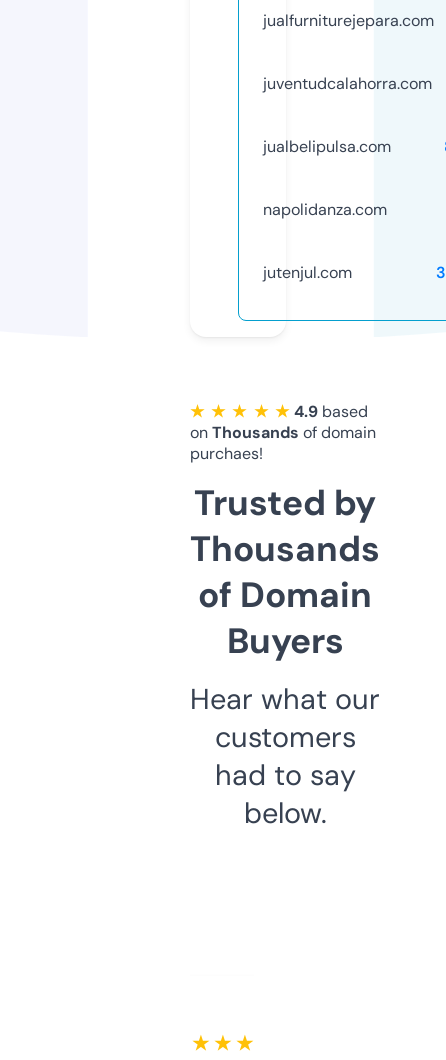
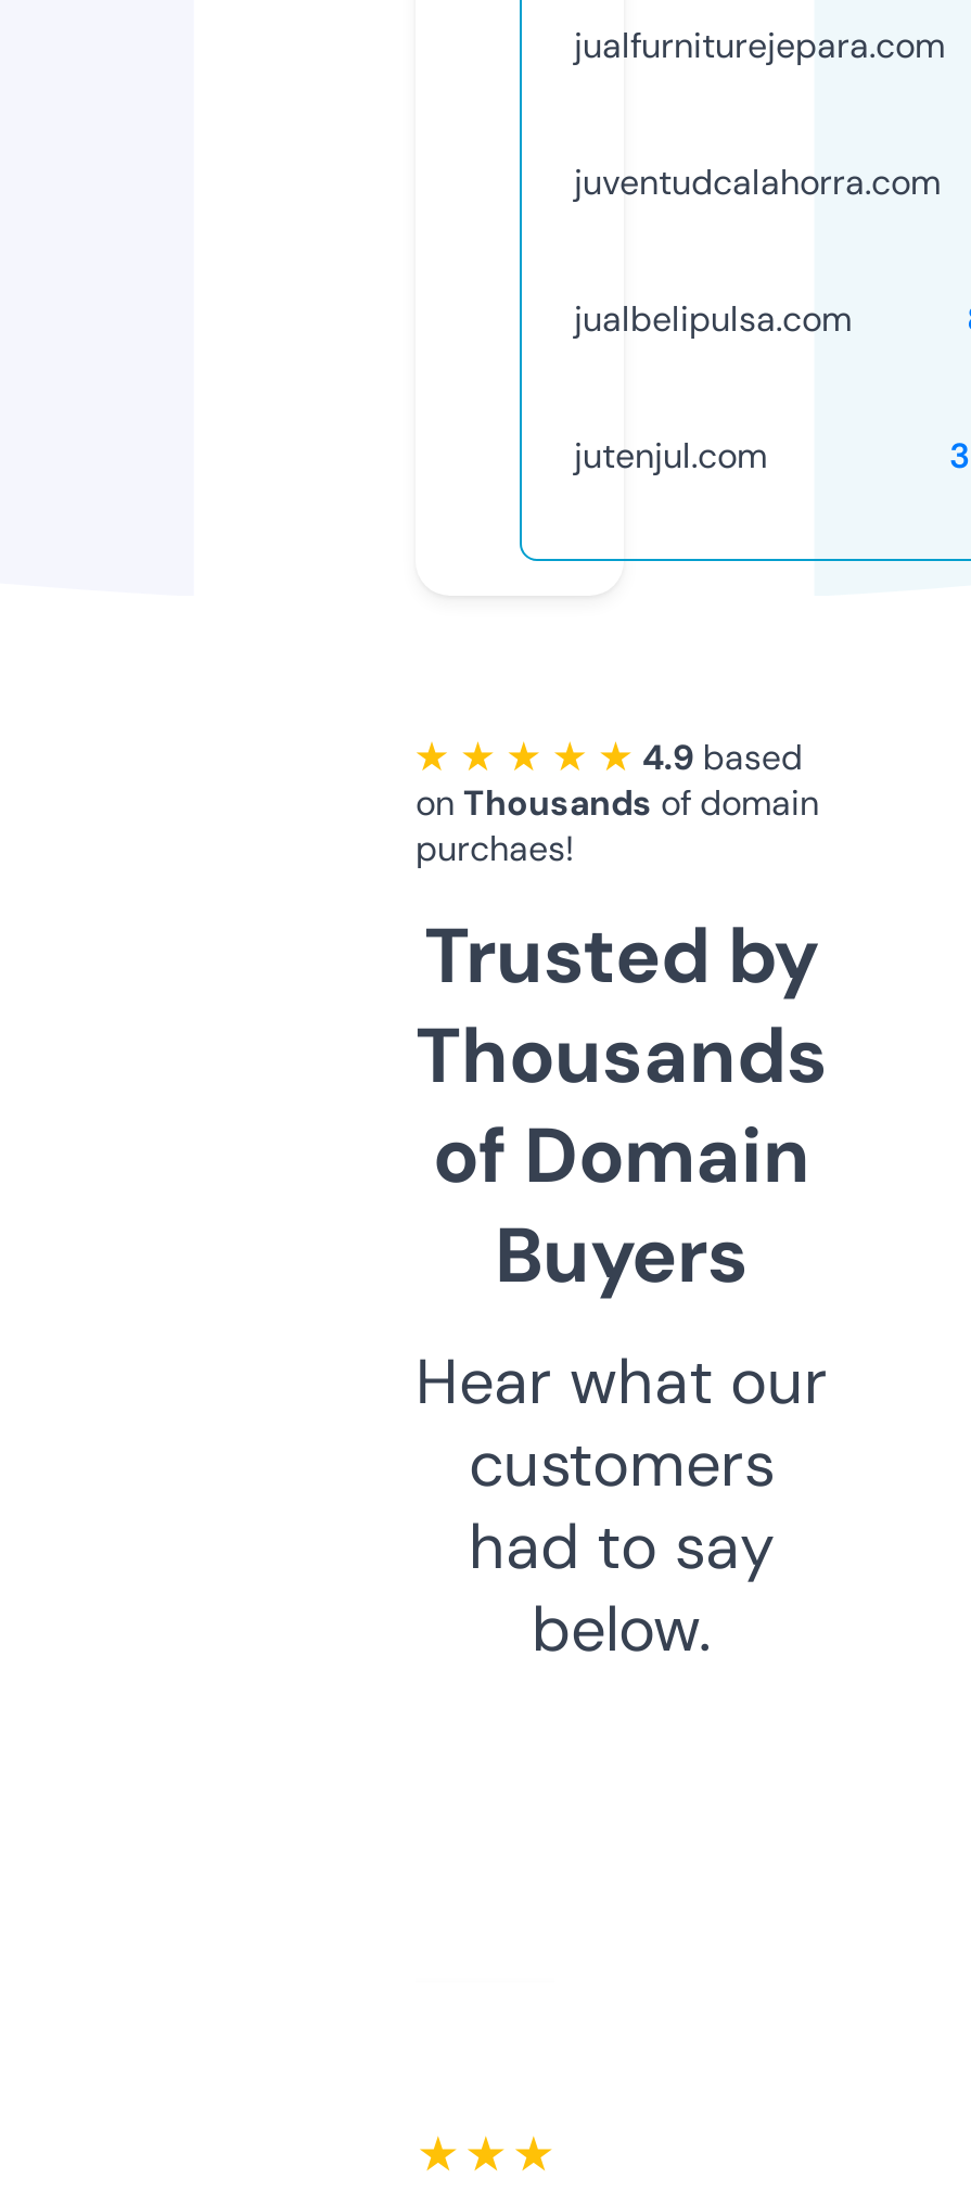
- napolidanza.com
